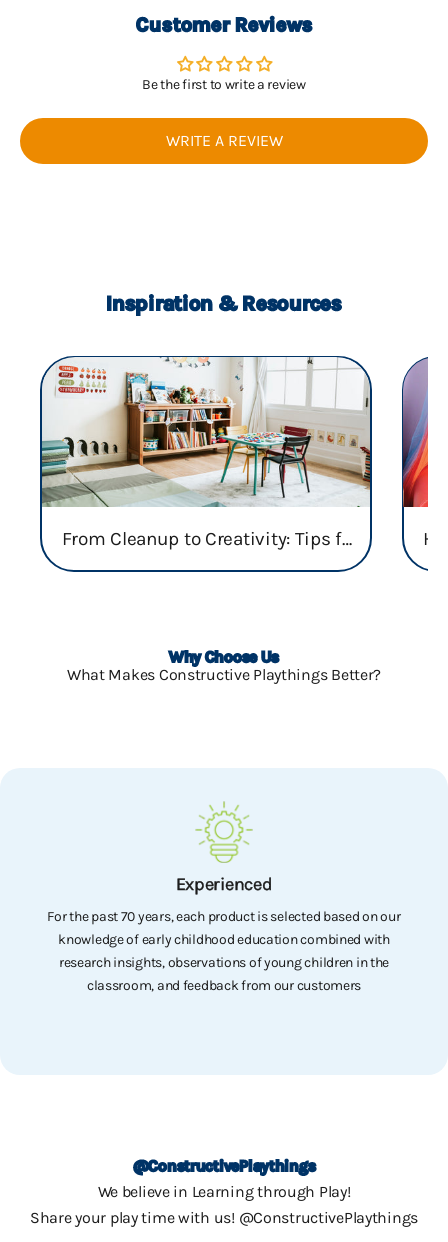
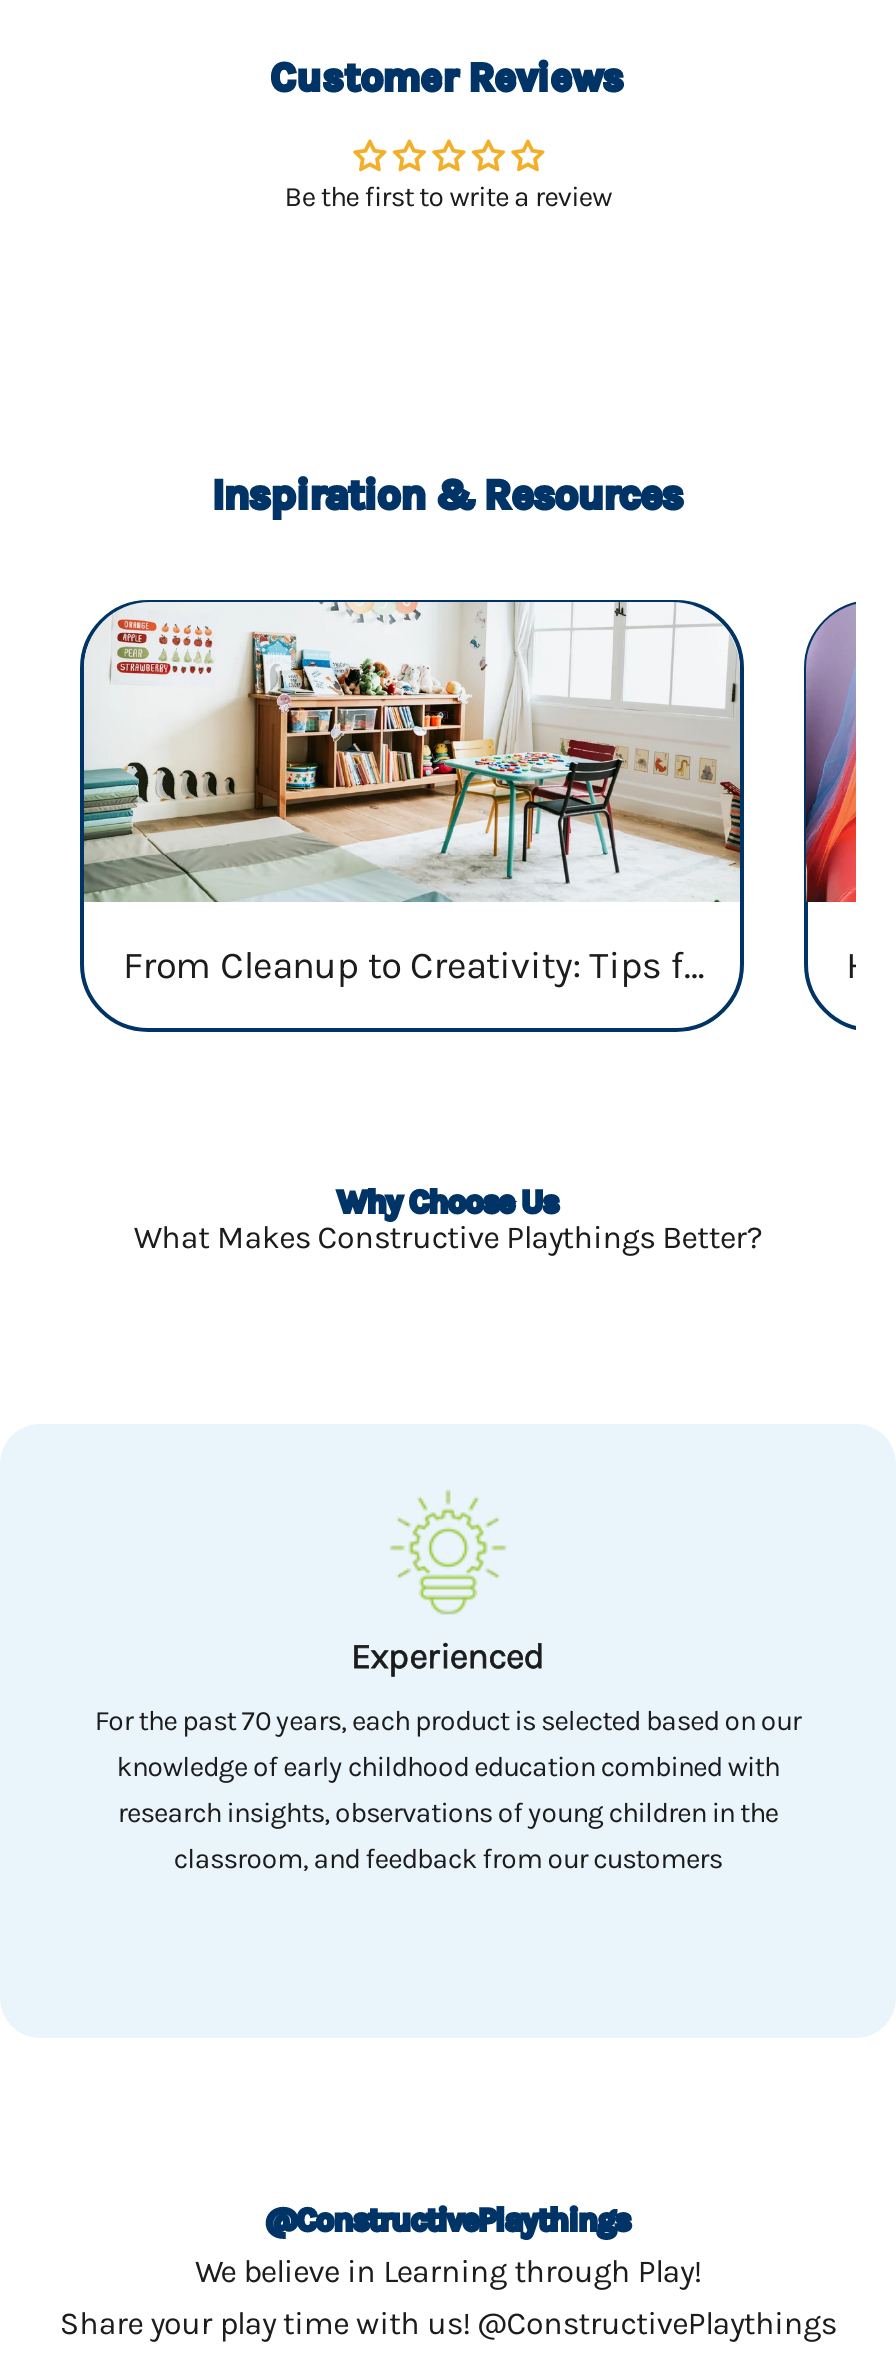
- WRITE A REVIEW
